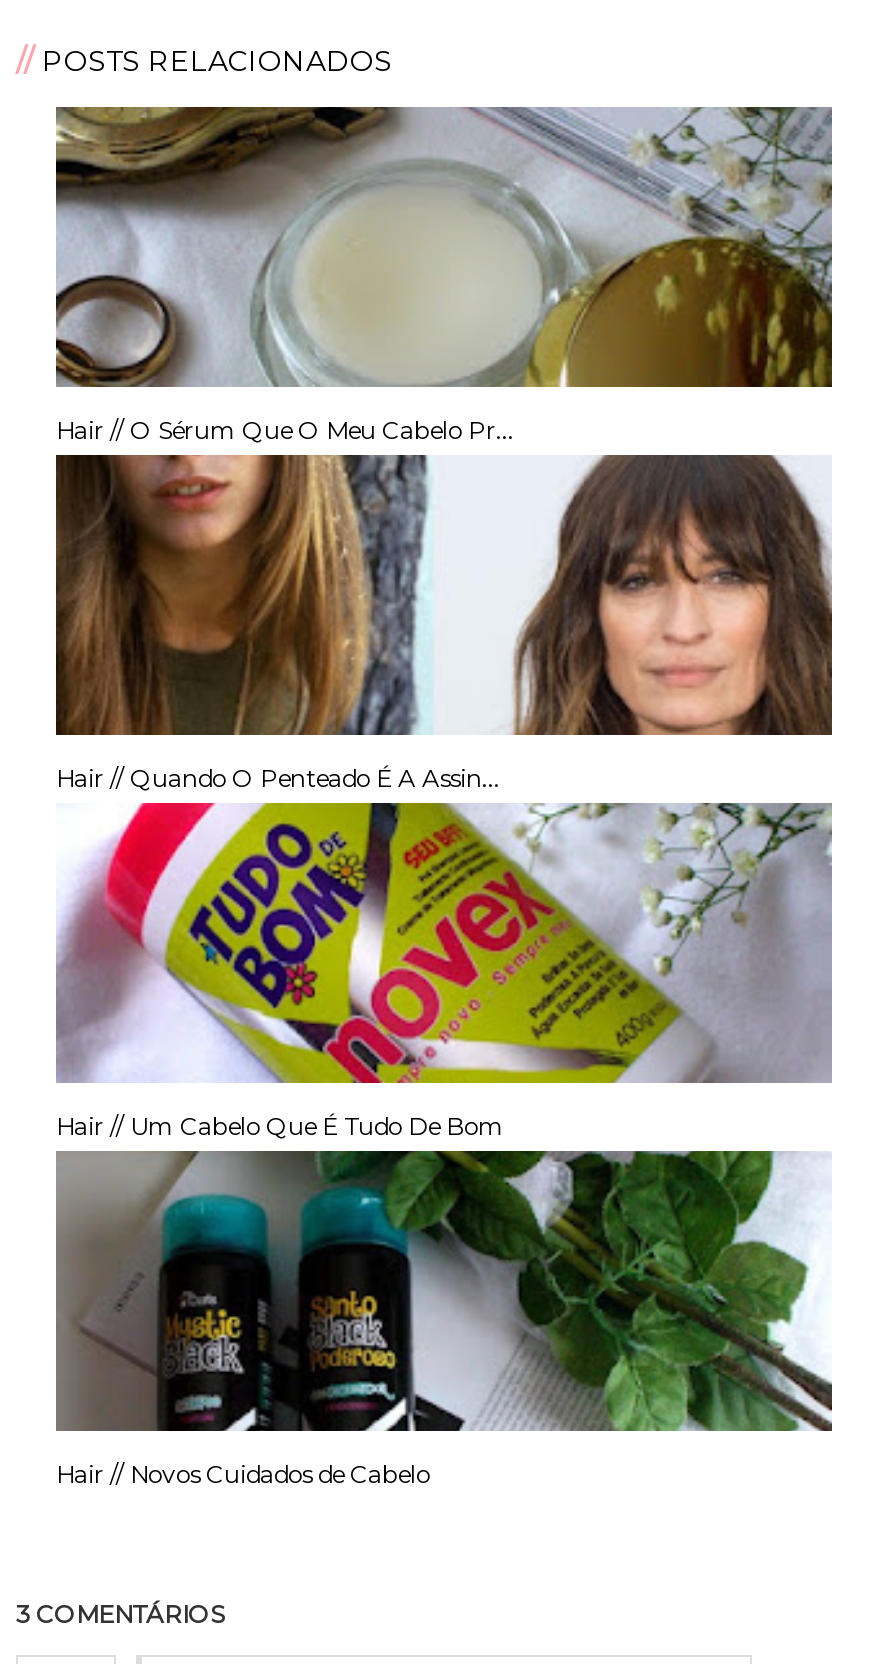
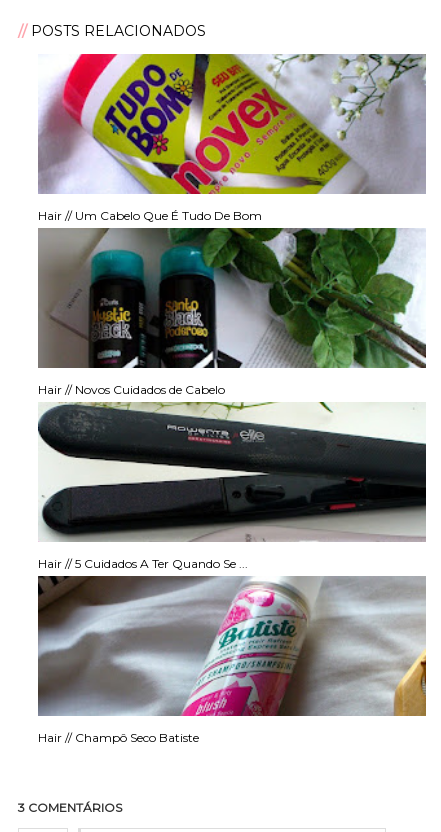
- [image]
- Hair // O Sérum Que O Meu Cabelo Pr...

- [image]
- Hair // Quando O Penteado É A Assin...

- [image]

moved up: [image] | Hair // Um Cabelo Que É Tudo De Bom | Hair // Novos Cuidados de Cabelo

+ [image]
+ Hair // 5 Cuidados A Ter Quando Se ...

+ [image]
+ Hair // Champô Seco Batiste
